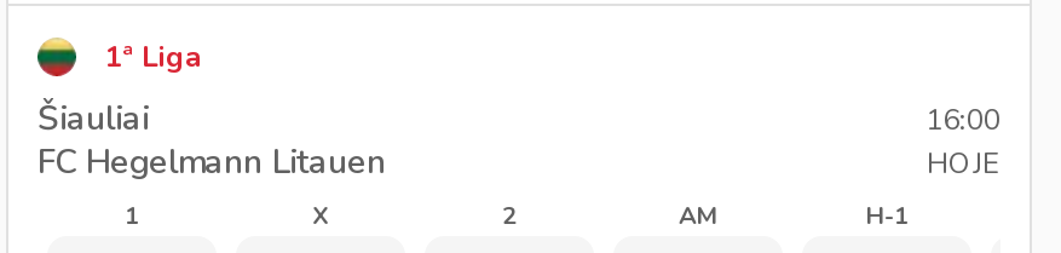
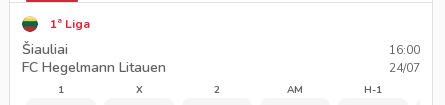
- HOJE
+ 24/07
